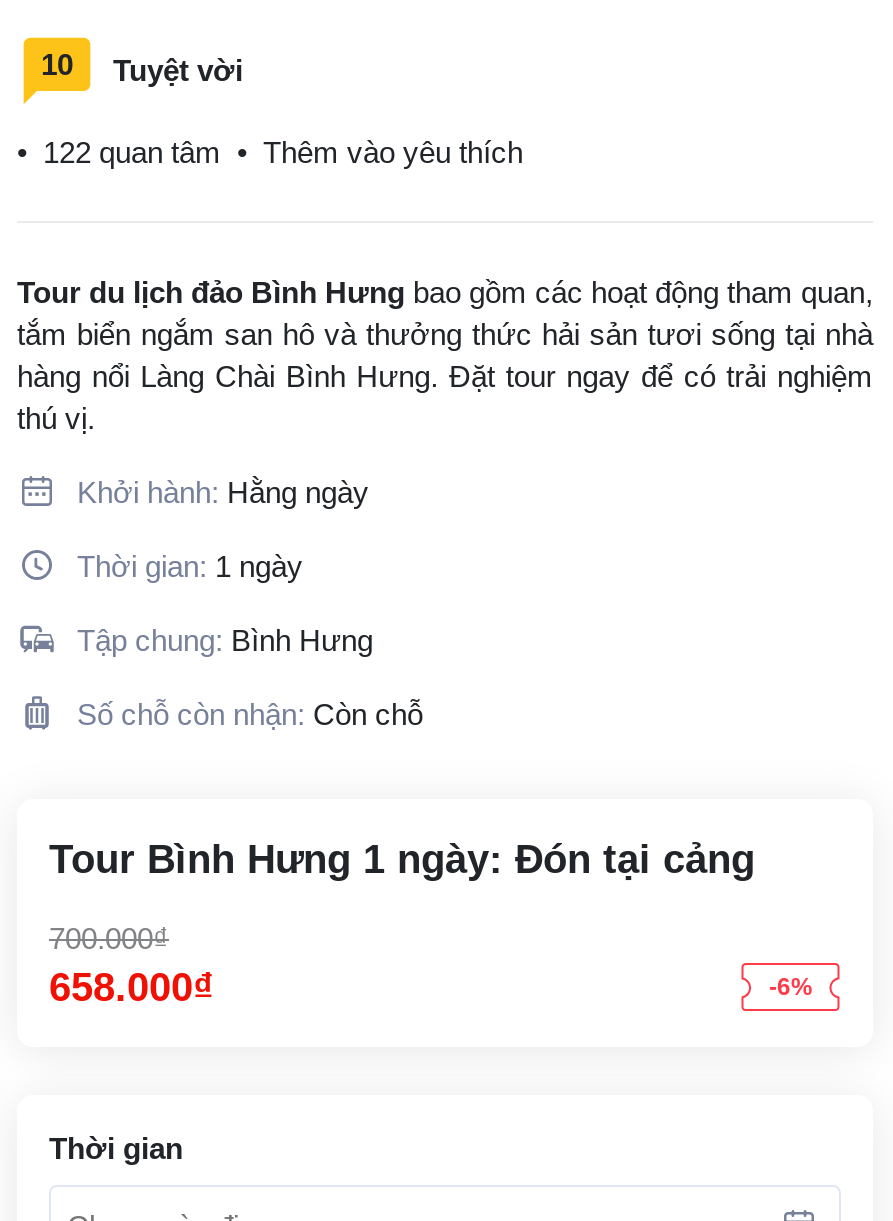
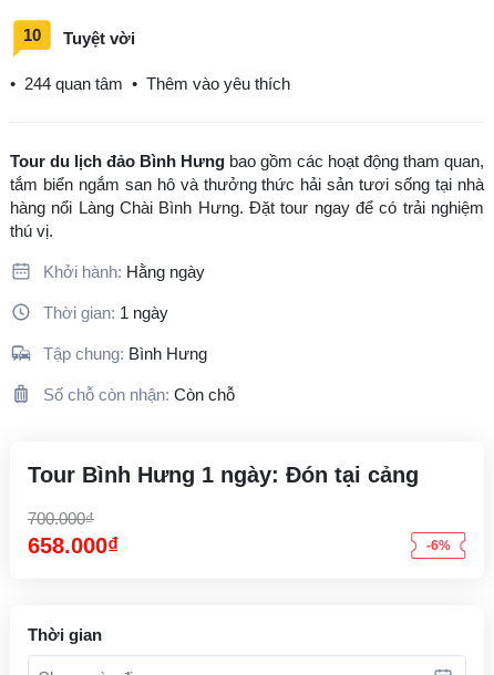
- • 122 quan tâm • Thêm vào yêu thích
+ • 244 quan tâm • Thêm vào yêu thích
